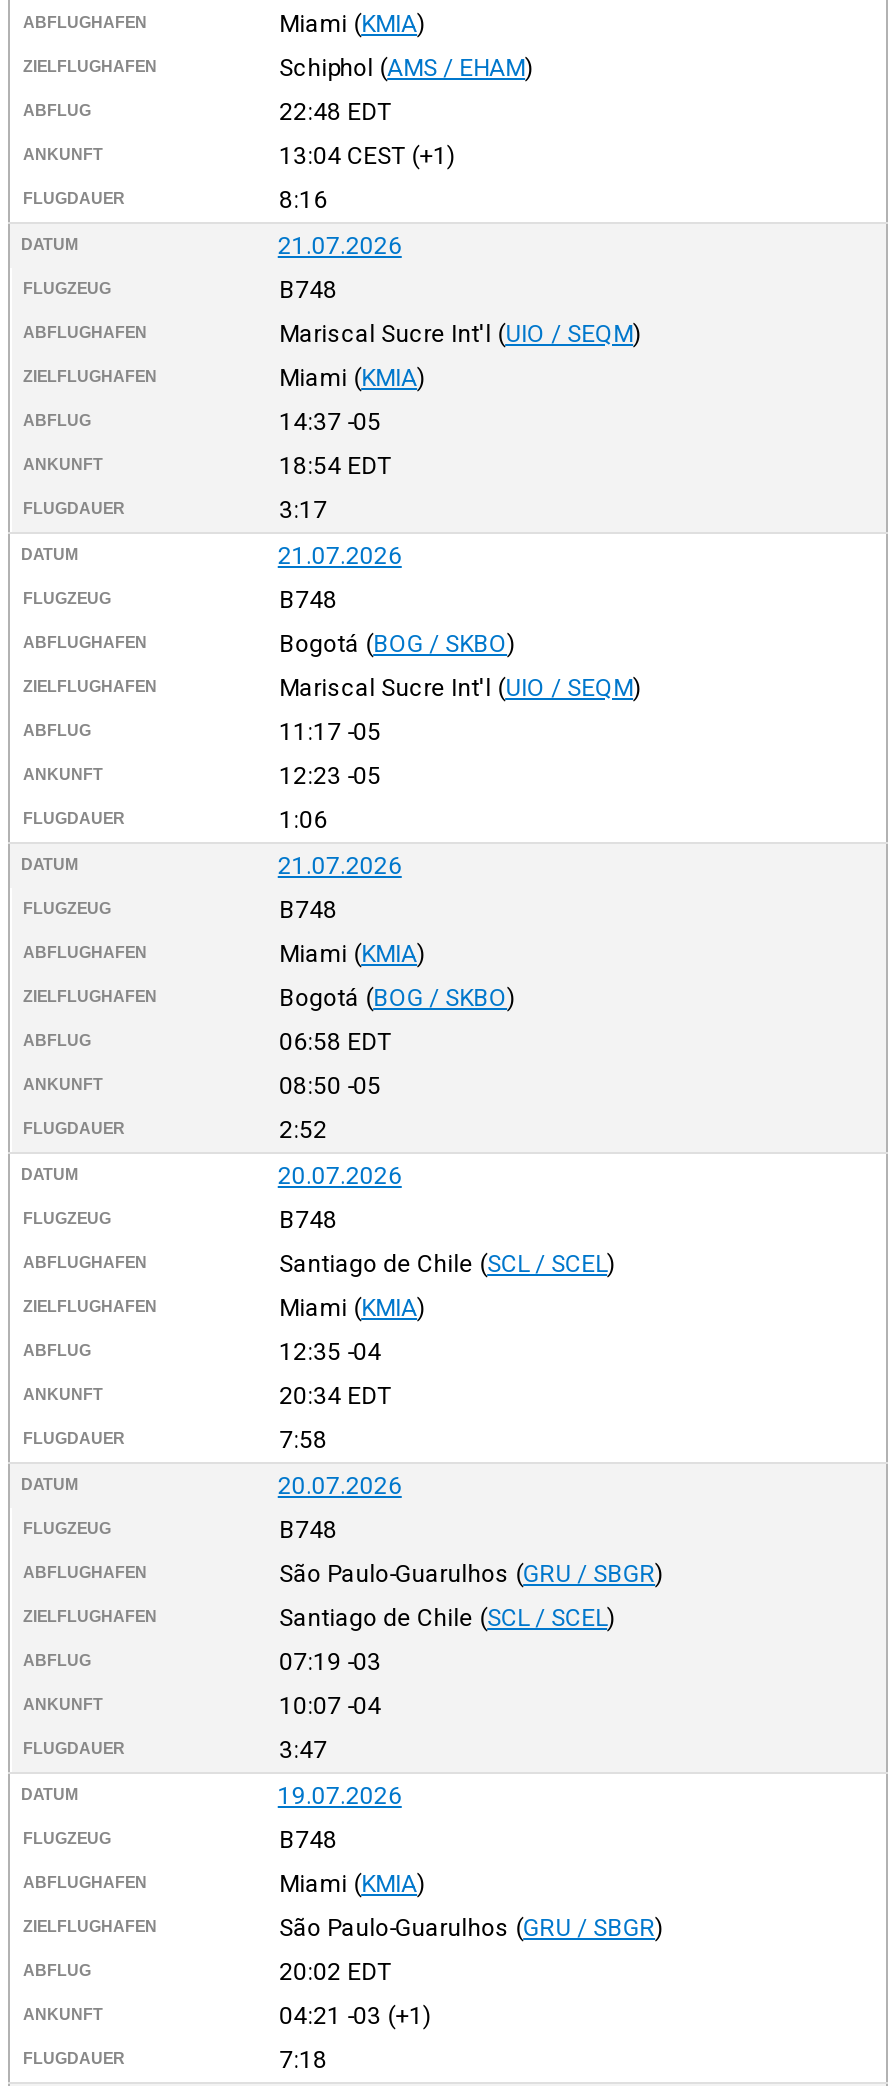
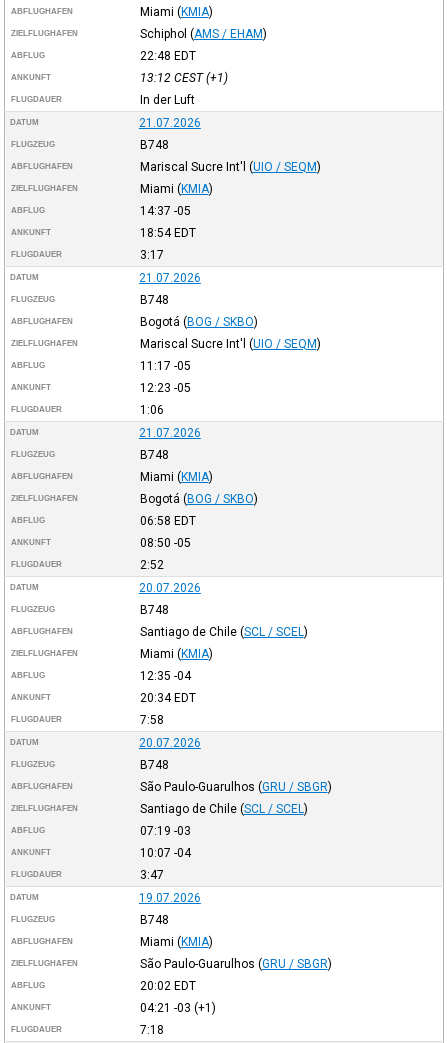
- 13:04 CEST (+1)
+ 13:12 CEST (+1)

- 8:16
+ In der Luft
